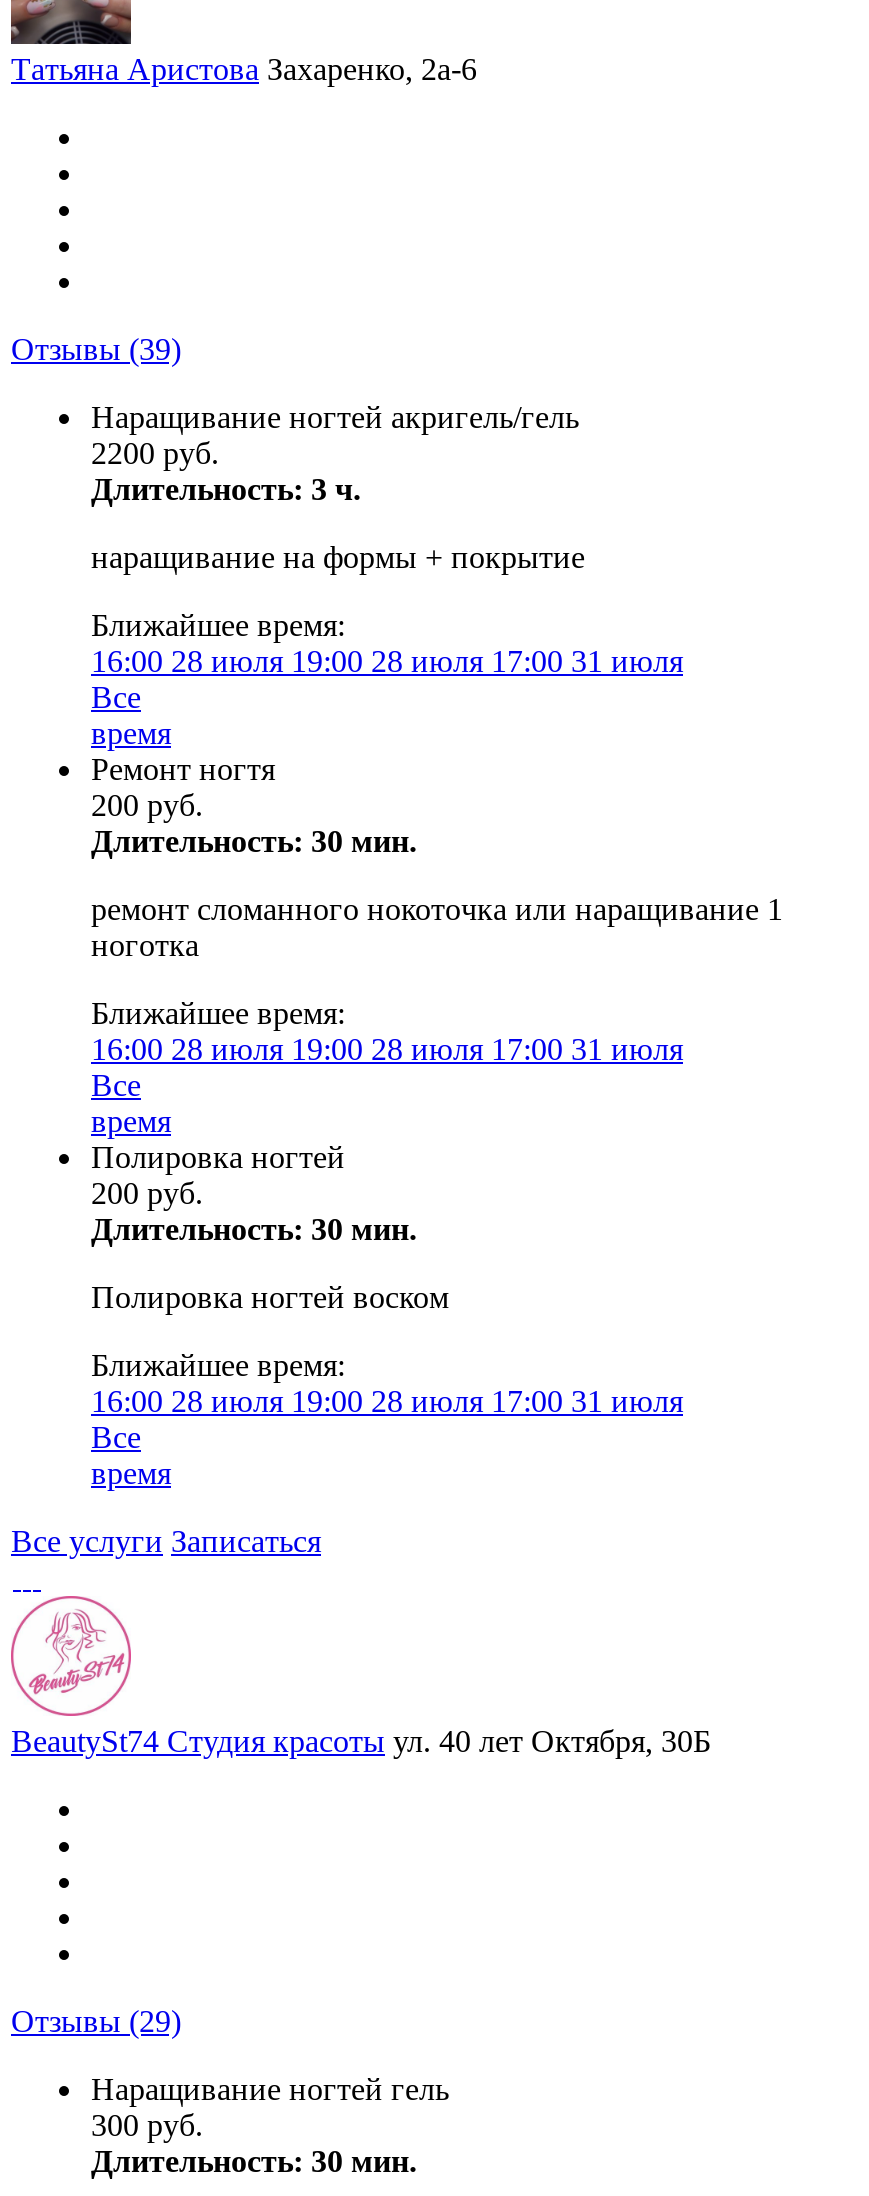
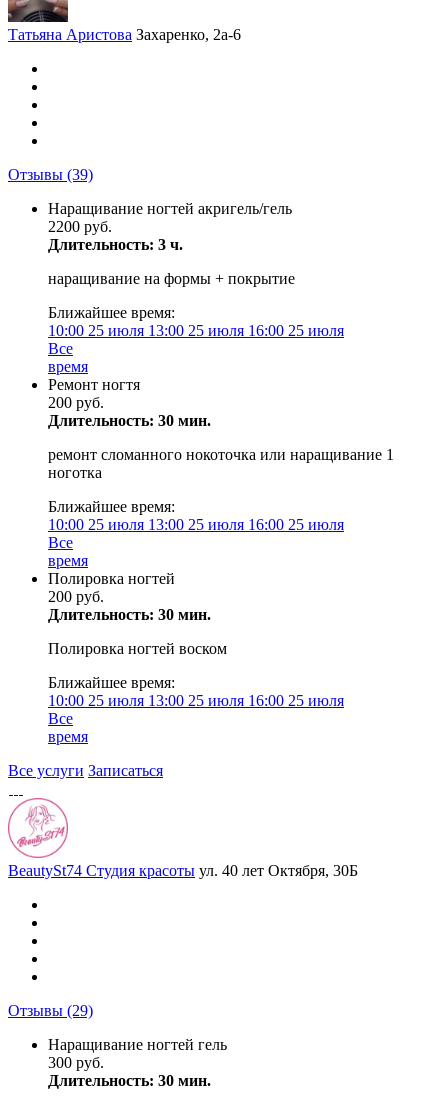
- 16:00 28 июля 19:00 28 июля 17:00 31 июля
+ 10:00 25 июля 13:00 25 июля 16:00 25 июля

- 16:00 28 июля 19:00 28 июля 17:00 31 июля
+ 10:00 25 июля 13:00 25 июля 16:00 25 июля

- 16:00 28 июля 19:00 28 июля 17:00 31 июля
+ 10:00 25 июля 13:00 25 июля 16:00 25 июля
